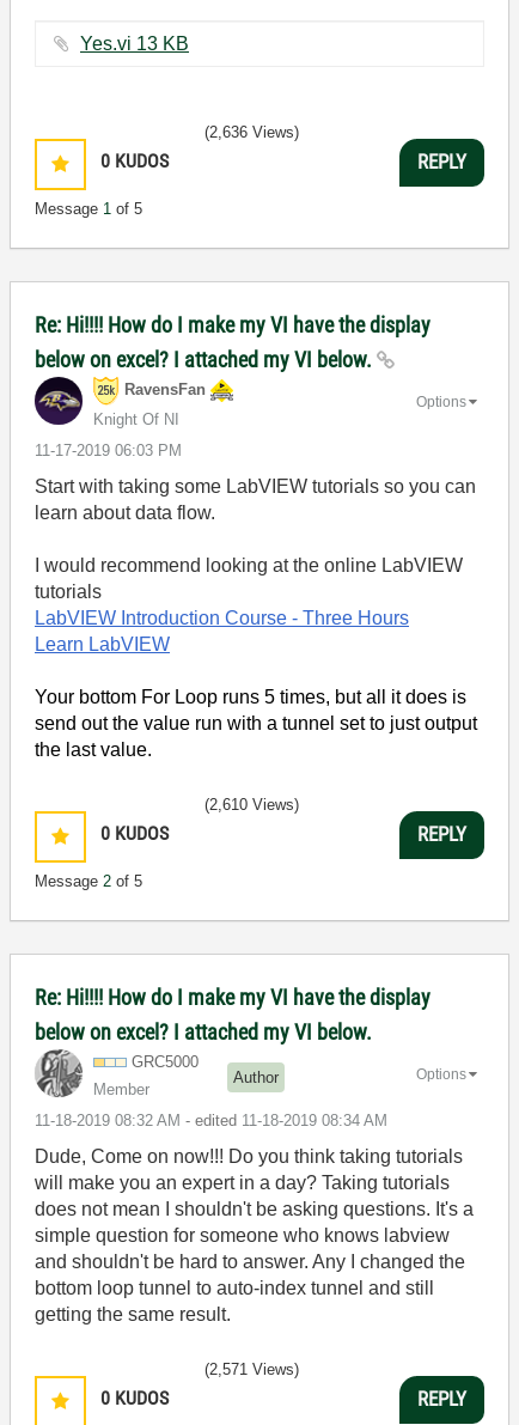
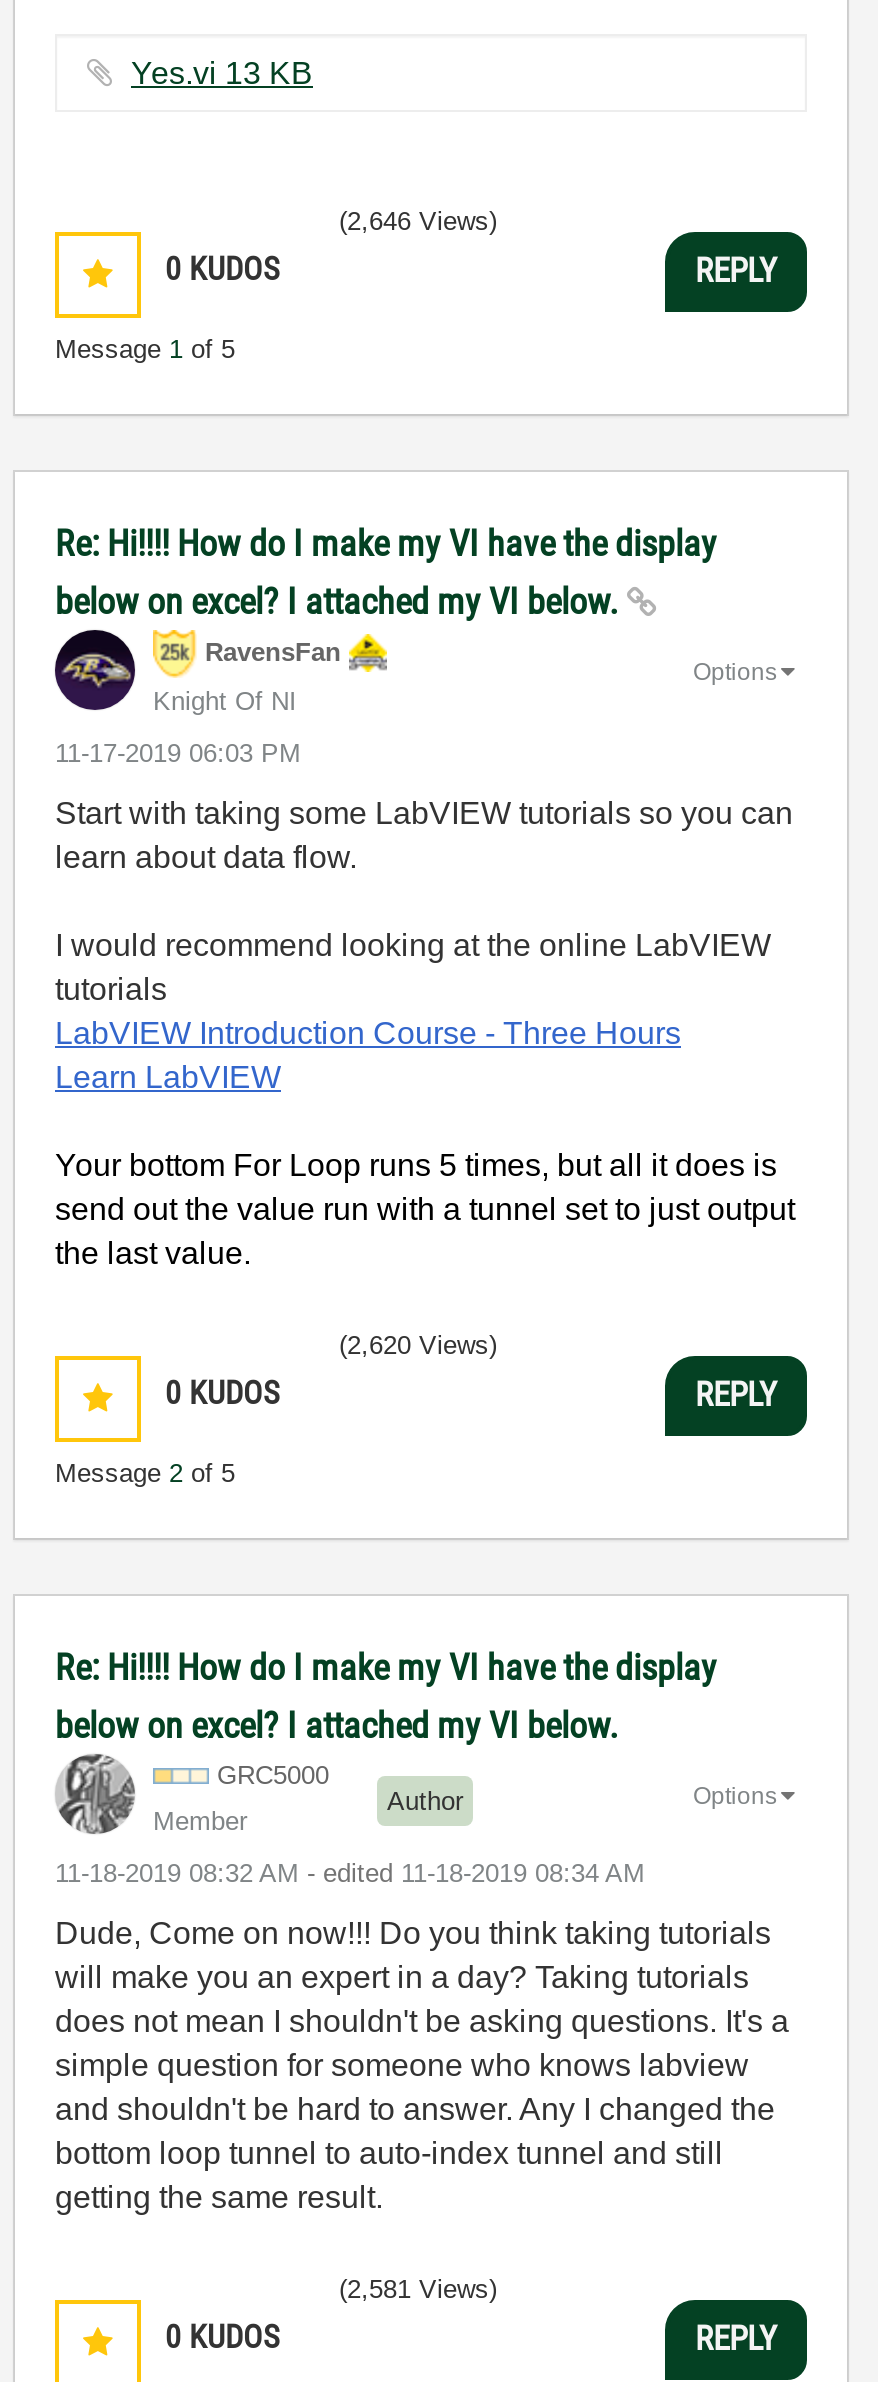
- (2,636 Views)
+ (2,646 Views)

- (2,610 Views)
+ (2,620 Views)

- (2,571 Views)
+ (2,581 Views)
